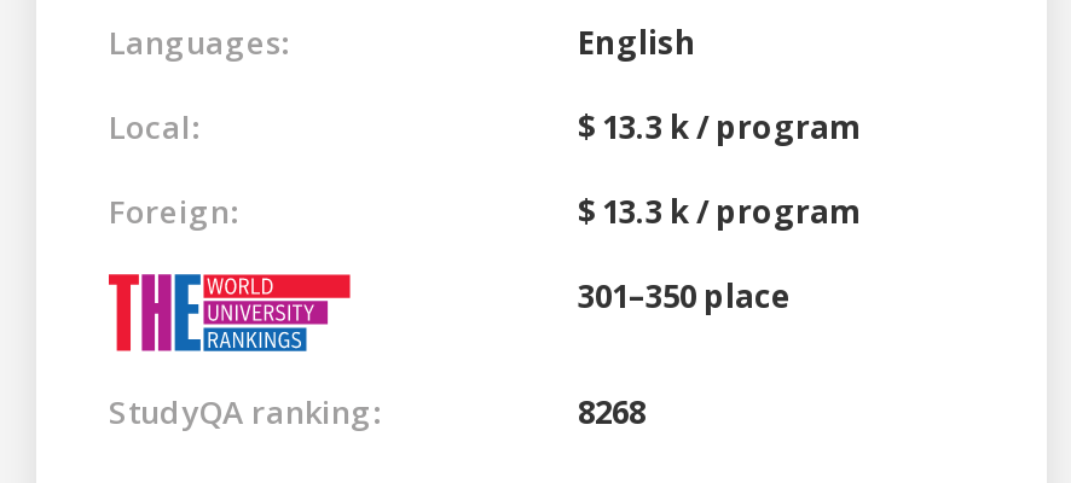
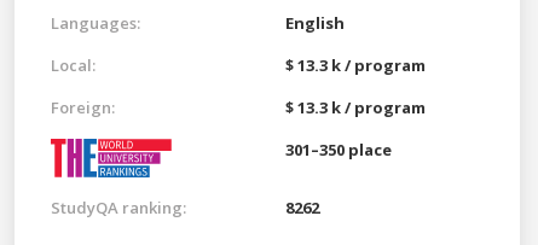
- 8268
+ 8262
